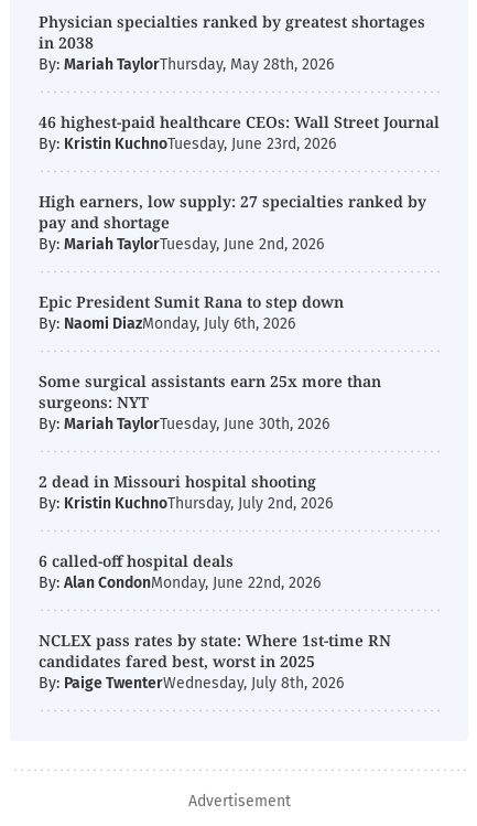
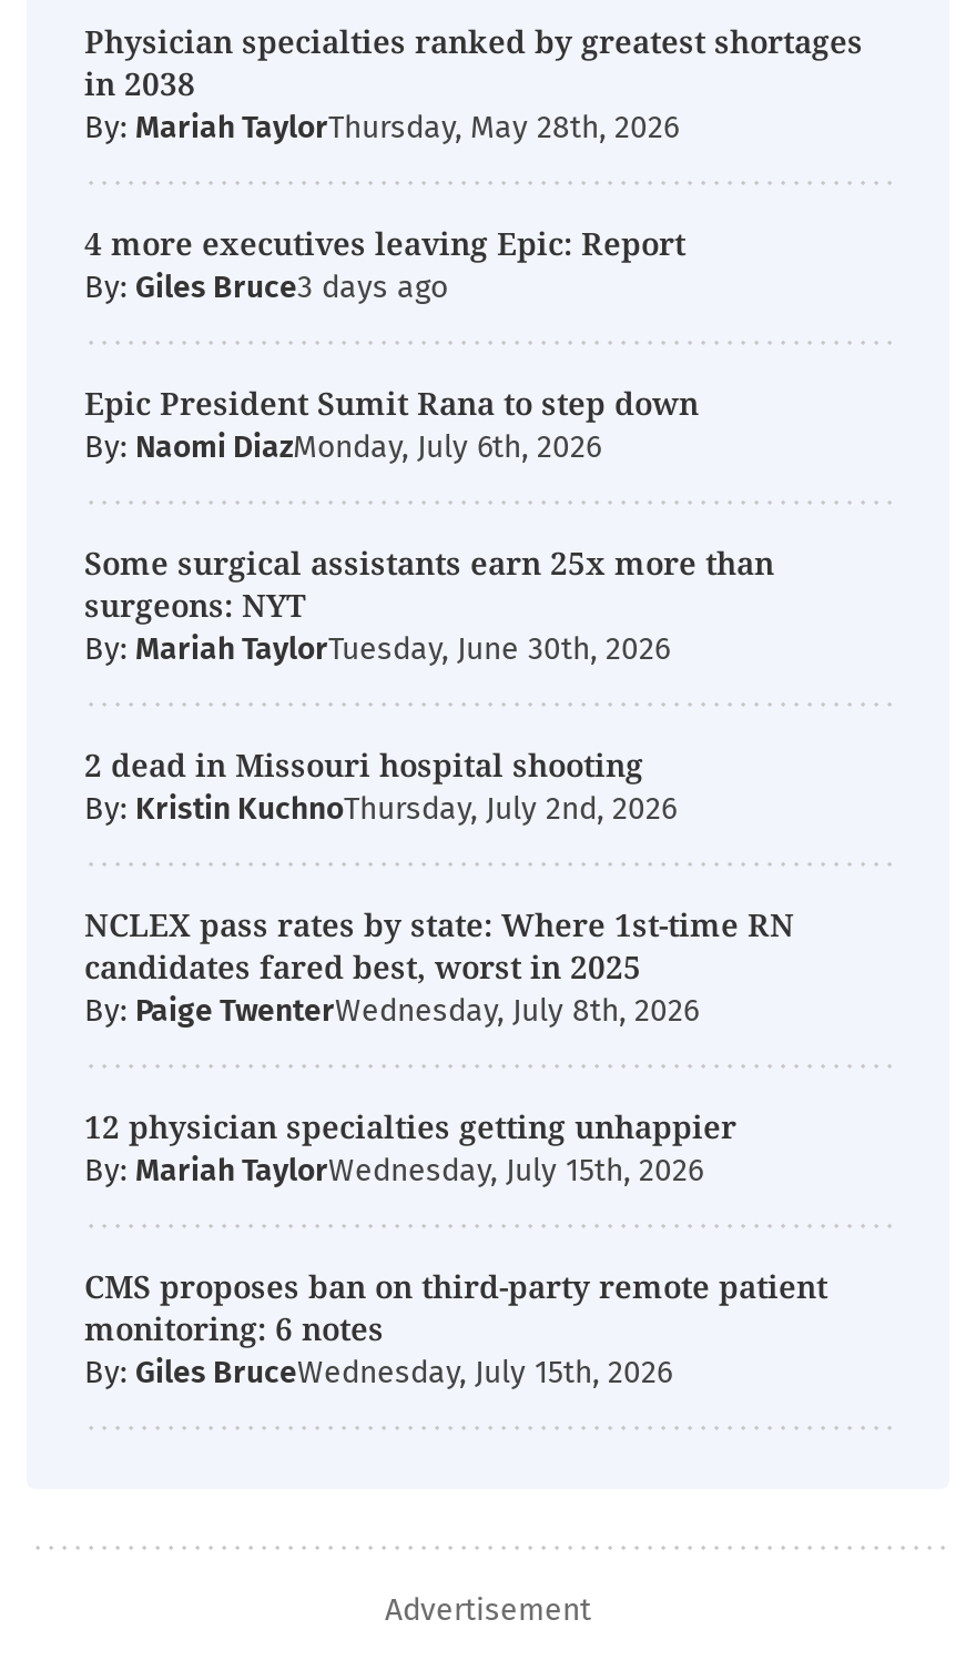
- 46 highest-paid healthcare CEOs: Wall Street Journal
- By: Kristin KuchnoTuesday, June 23rd, 2026
- High earners, low supply: 27 specialties ranked by
- pay and shortage
- By: Mariah TaylorTuesday, June 2nd, 2026
+ 4 more executives leaving Epic: Report
+ By: Giles Bruce

moved up: Epic President Sumit Rana to step down | By: Naomi DiazMonday, July 6th, 2026 | Some surgical assistants earn 25x more than | surgeons: NYT | By: Mariah TaylorTuesday, June 30th, 2026 | 2 dead in Missouri hospital shooting | By: Kristin KuchnoThursday, July 2nd, 2026

- 6 called-off hospital deals
- By: Alan CondonMonday, June 22nd, 2026

moved up: NCLEX pass rates by state: Where 1st-time RN | candidates fared best, worst in 2025 | By: Paige TwenterWednesday, July 8th, 2026

+ 12 physician specialties getting unhappier
+ By: Mariah TaylorWednesday, July 15th, 2026
+ CMS proposes ban on third-party remote patient
+ monitoring: 6 notes
+ By: Giles BruceWednesday, July 15th, 2026
